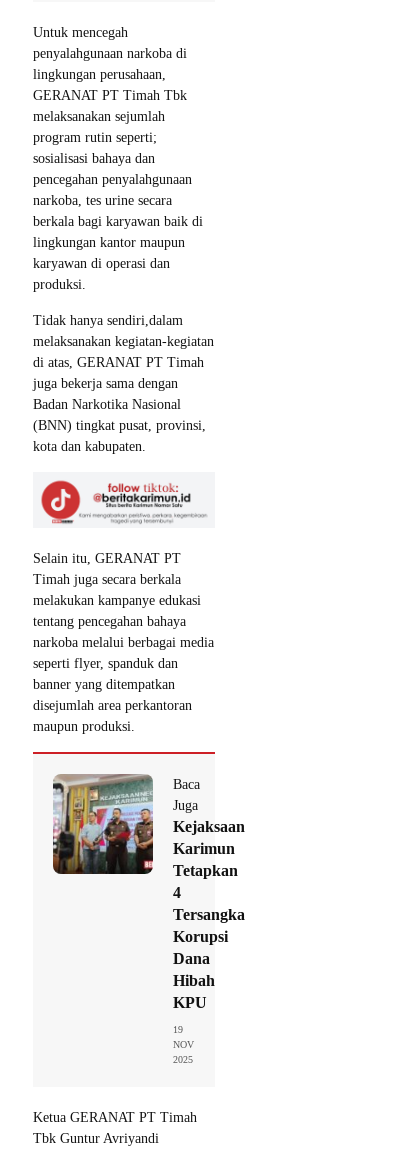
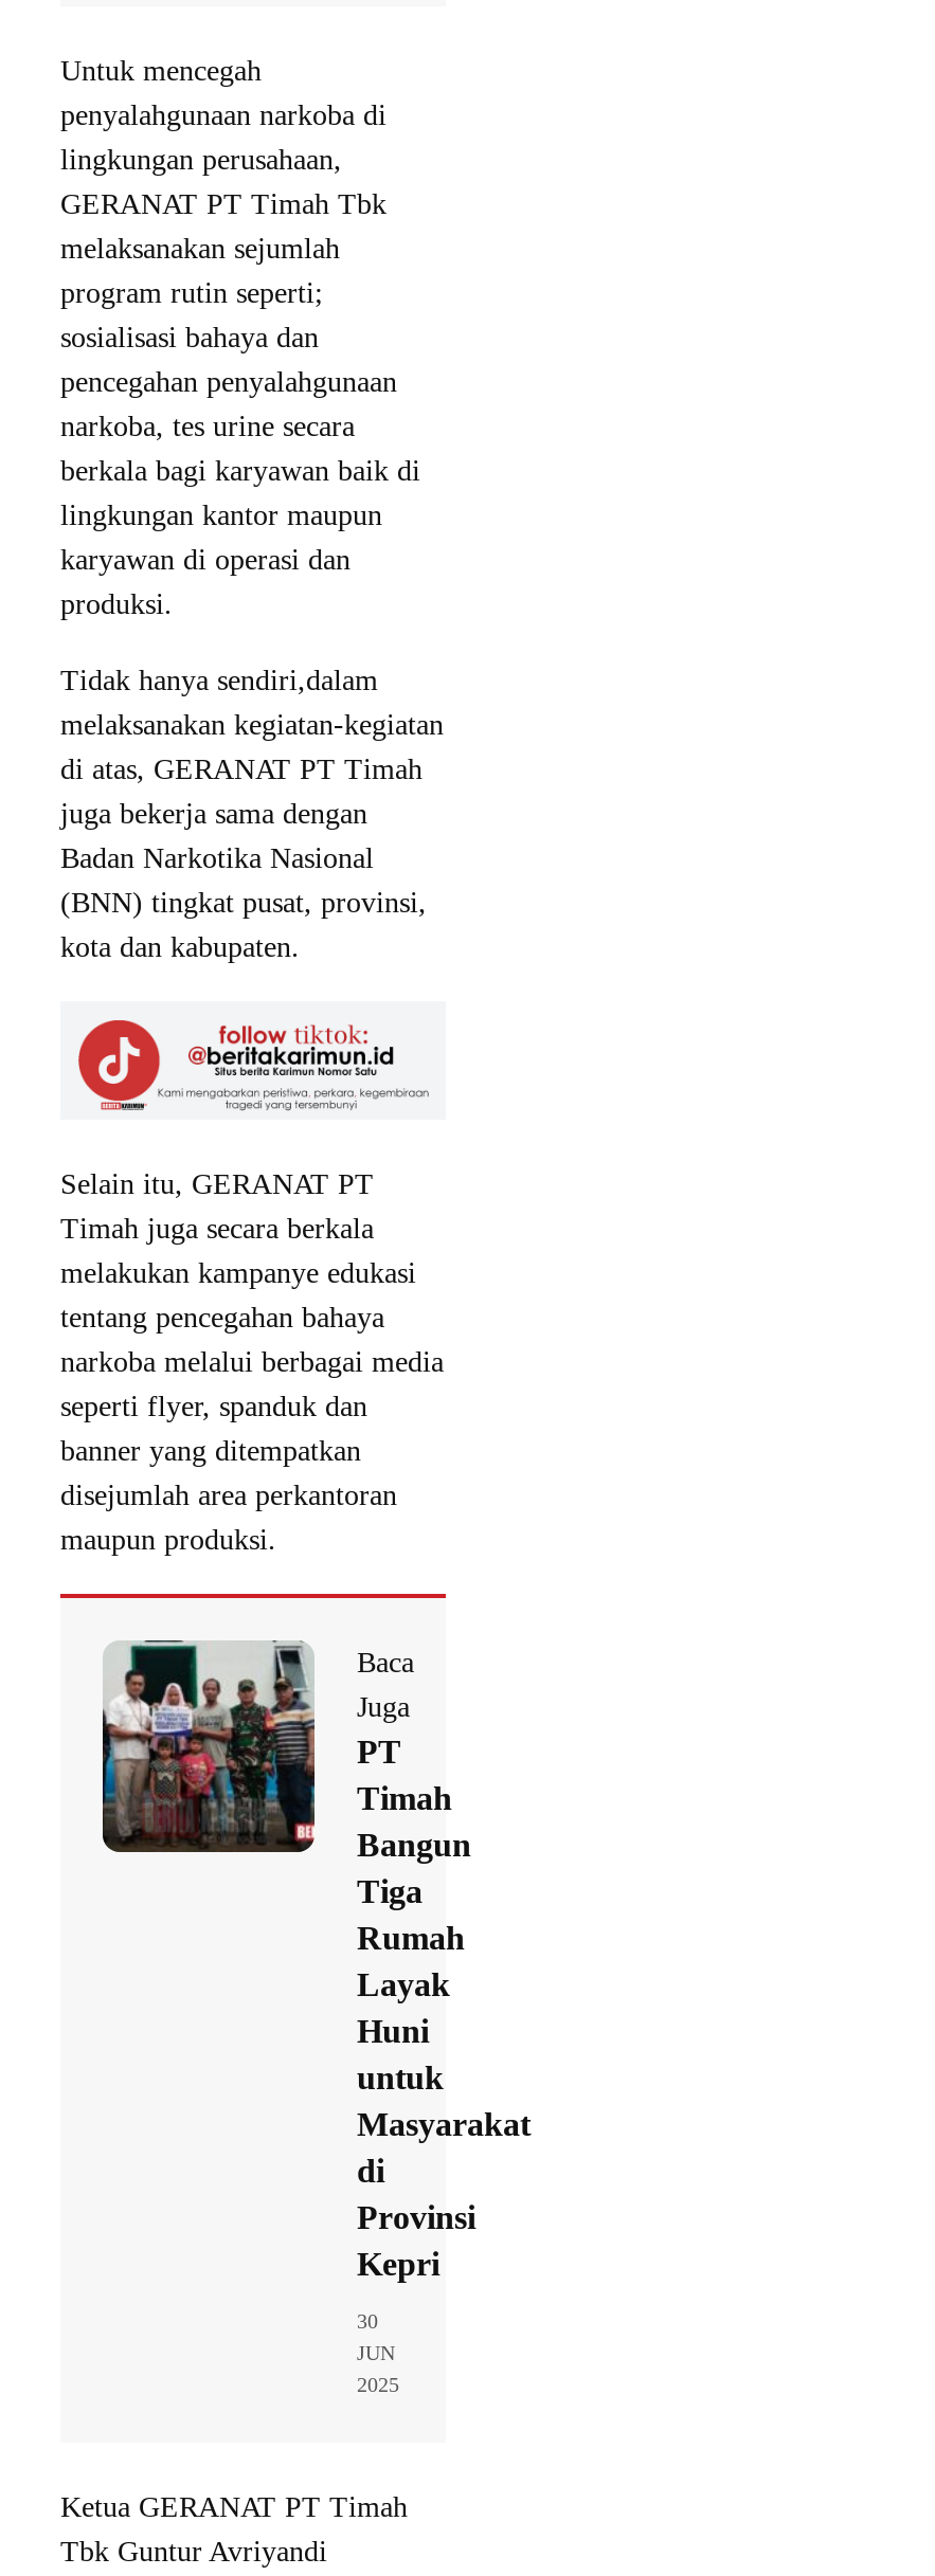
- [image]
- Kejaksaan
- Karimun
- Tetapkan
- 4
- Tersangka
- Korupsi
- Dana
- Hibah
- KPU
+ [image]
+ PT
+ Timah
+ Bangun
+ Tiga
+ Rumah
+ Layak
+ Huni
+ untuk
+ Masyarakat
+ di
+ Provinsi
+ Kepri

- 19
- NOV
+ 30
+ JUN
